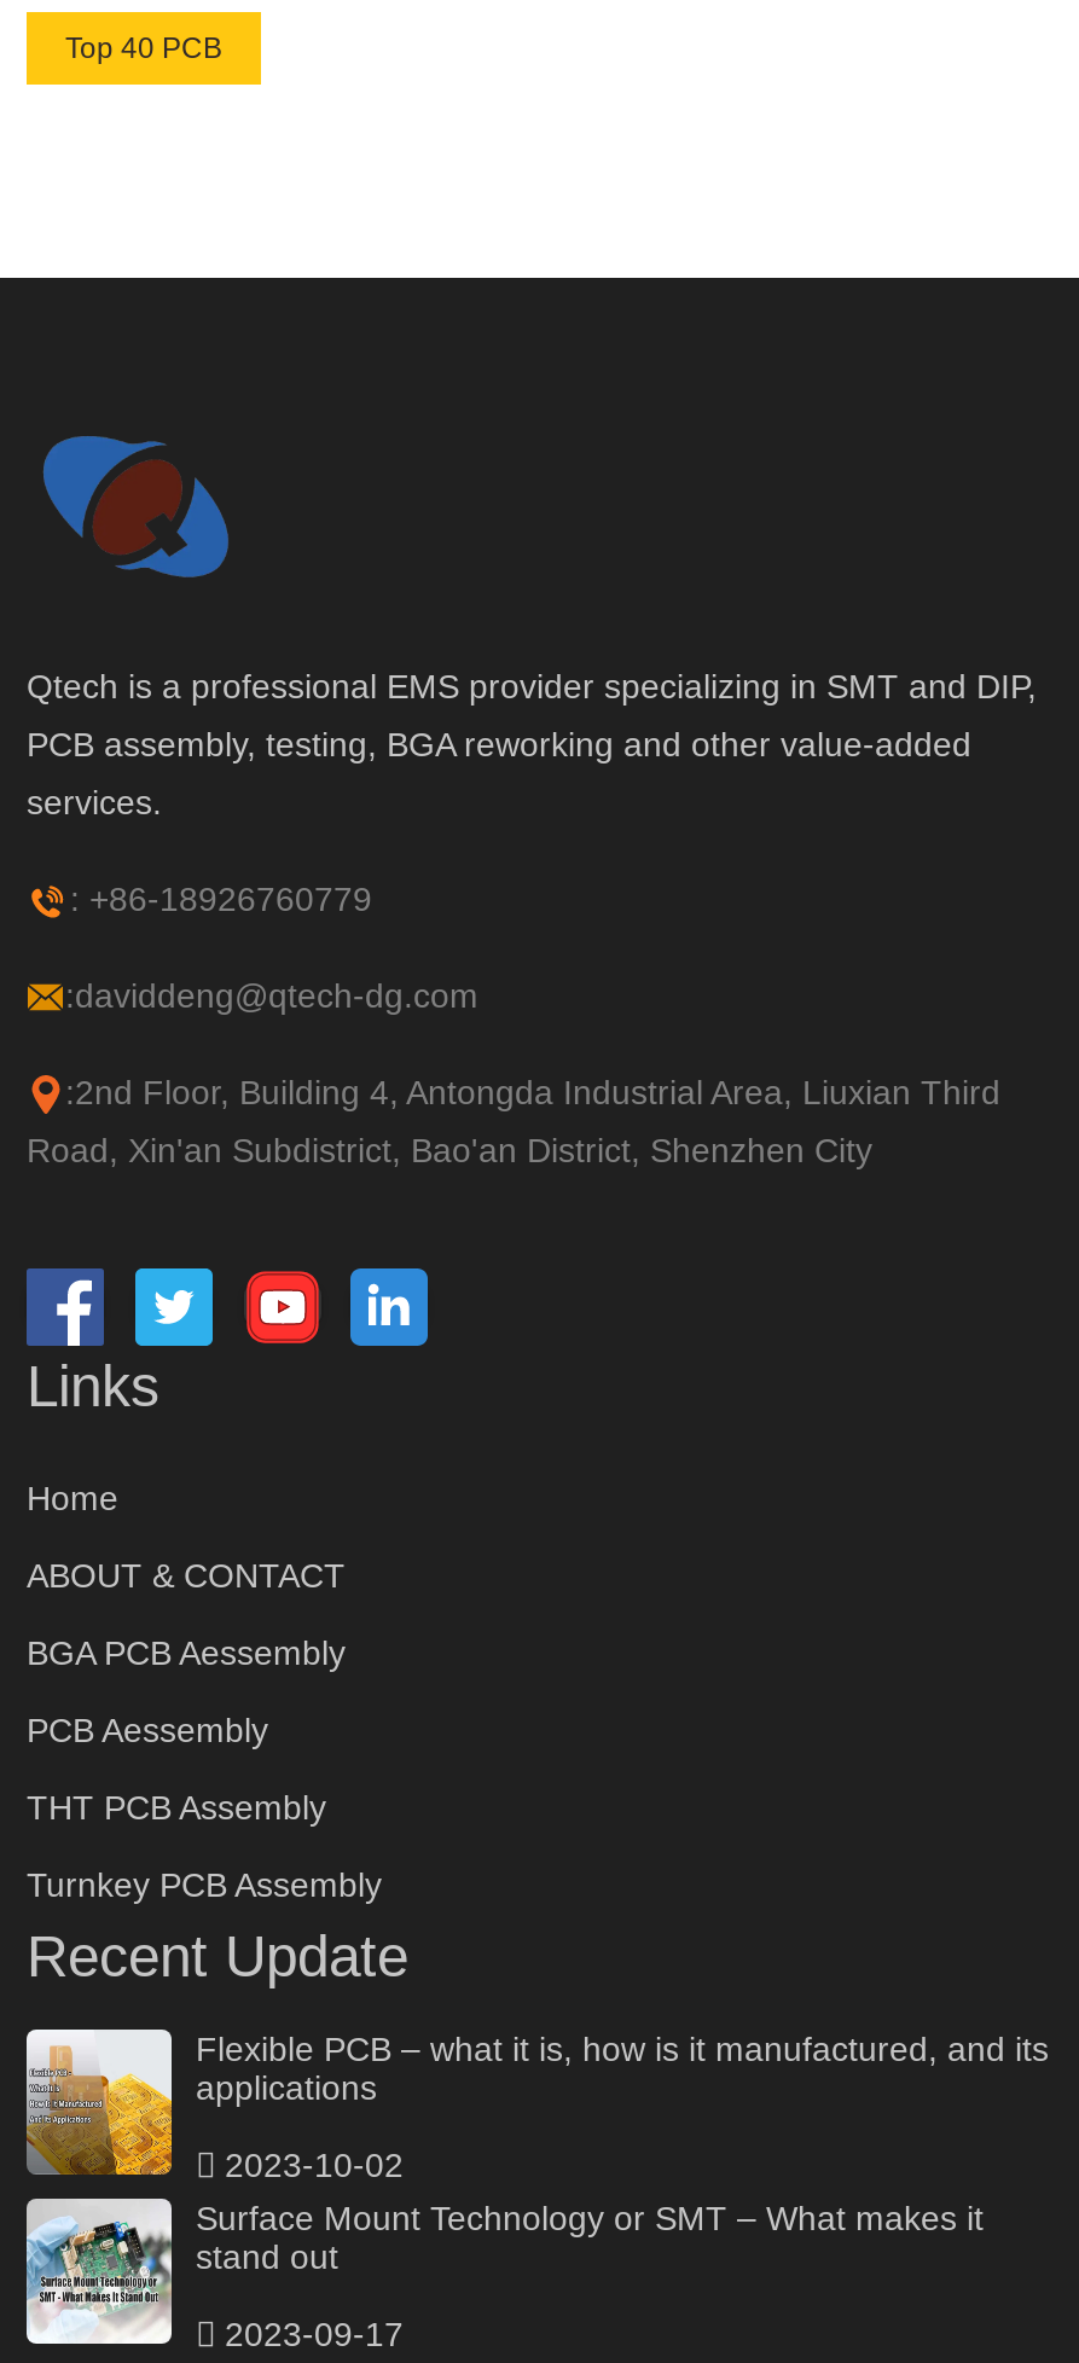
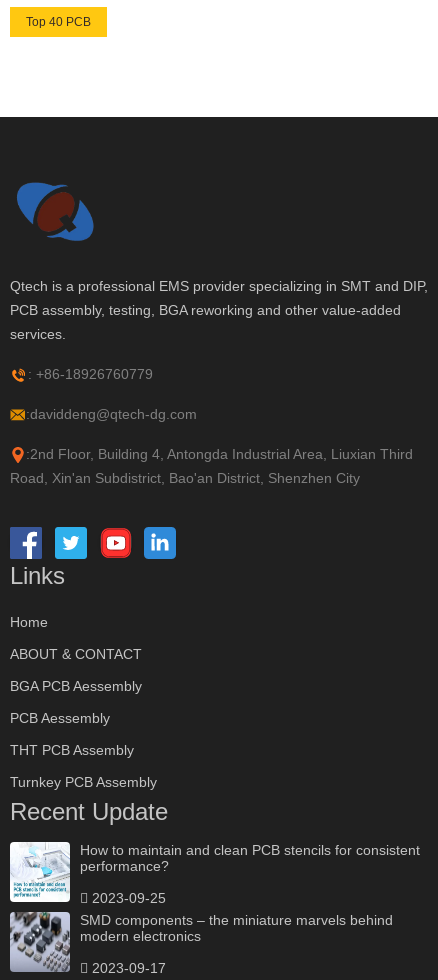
- [image]
- Flexible PCB – what it is, how is it manufactured, and its
- applications
+ [image]
+ How to maintain and clean PCB stencils for consistent
+ performance?

- [image]
- 2023-10-02
- Surface Mount Technology or SMT – What makes it
- stand out
+ [image]
+ 2023-09-25
+ SMD components – the miniature marvels behind
+ modern electronics
